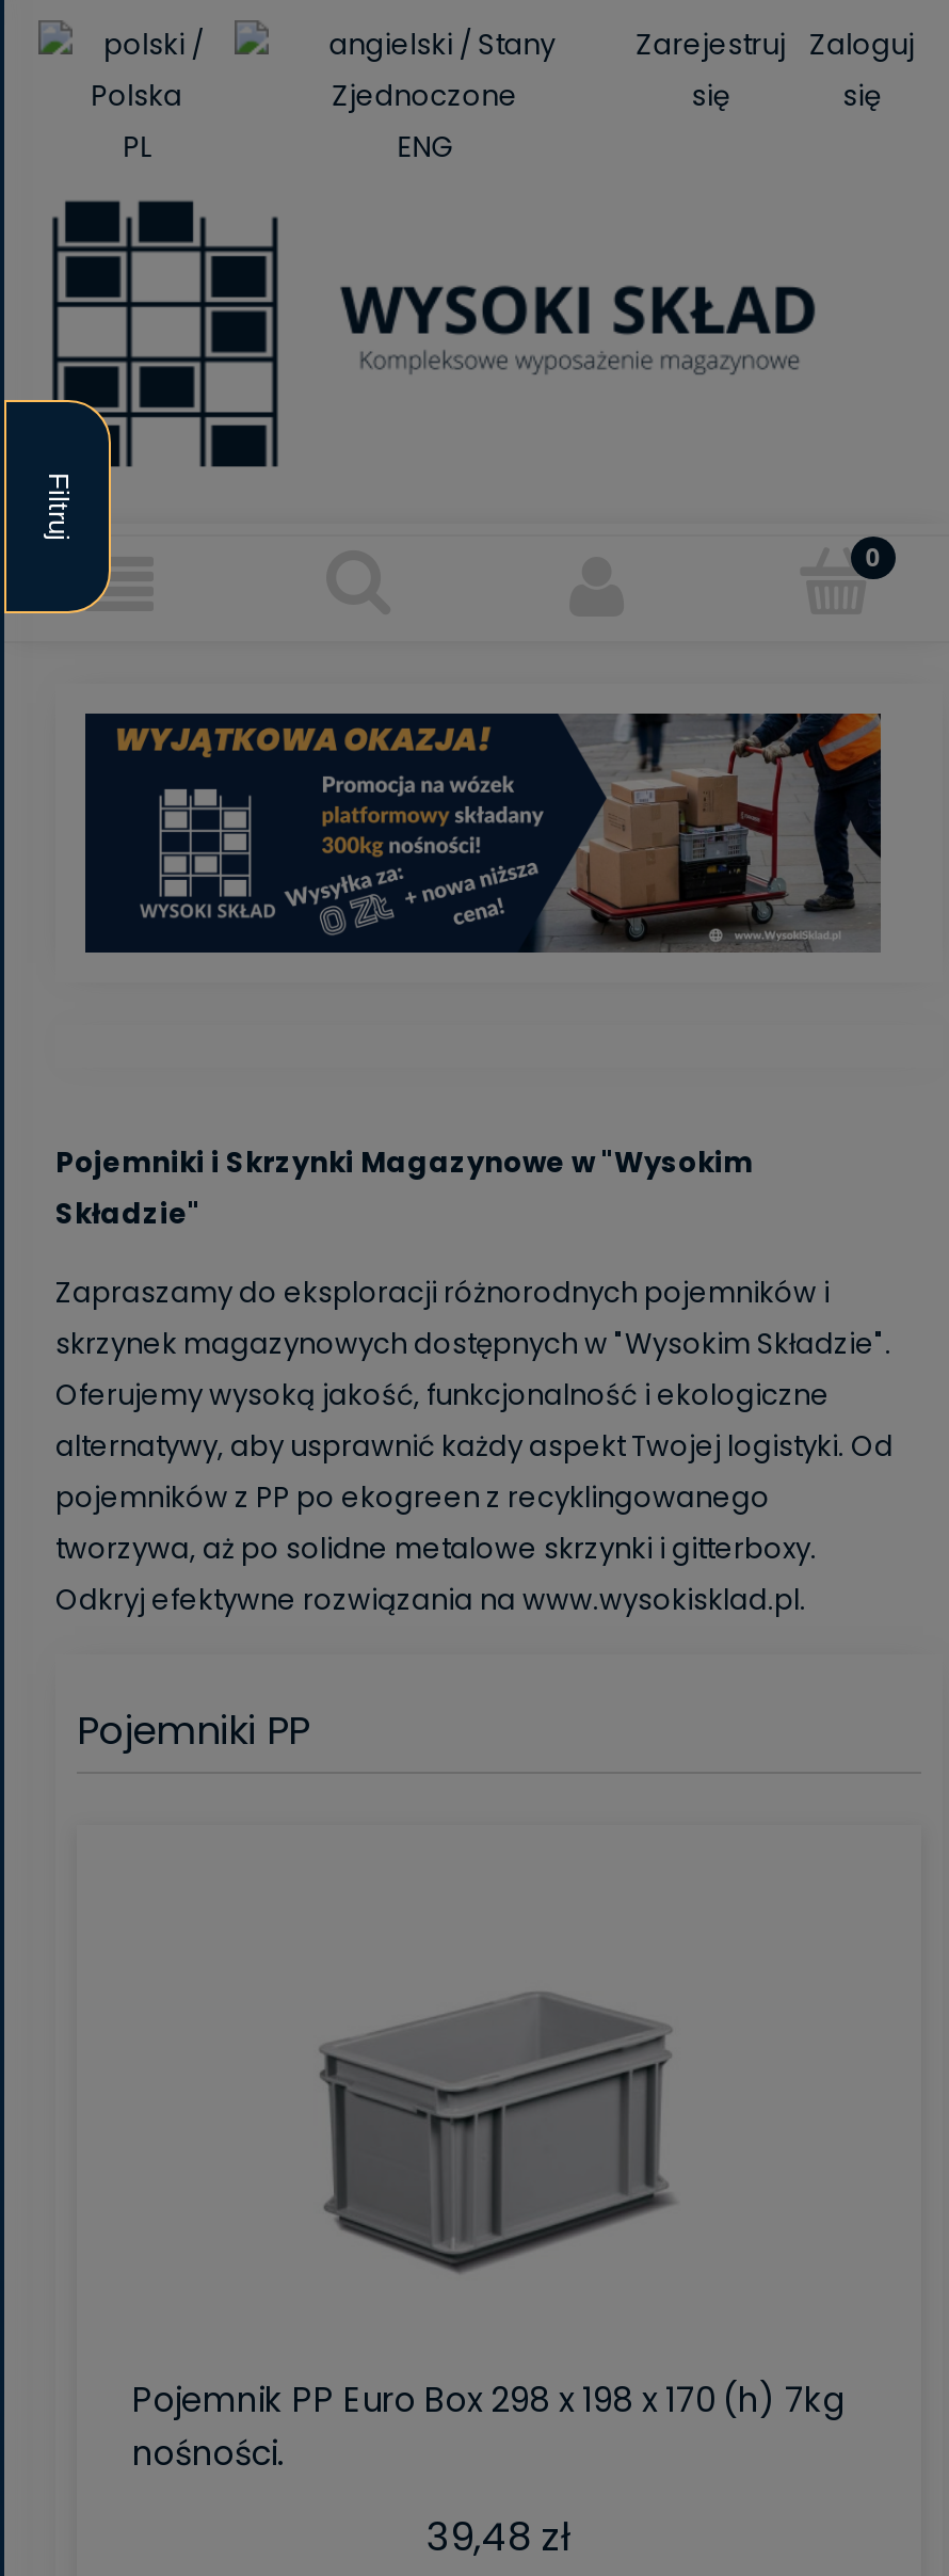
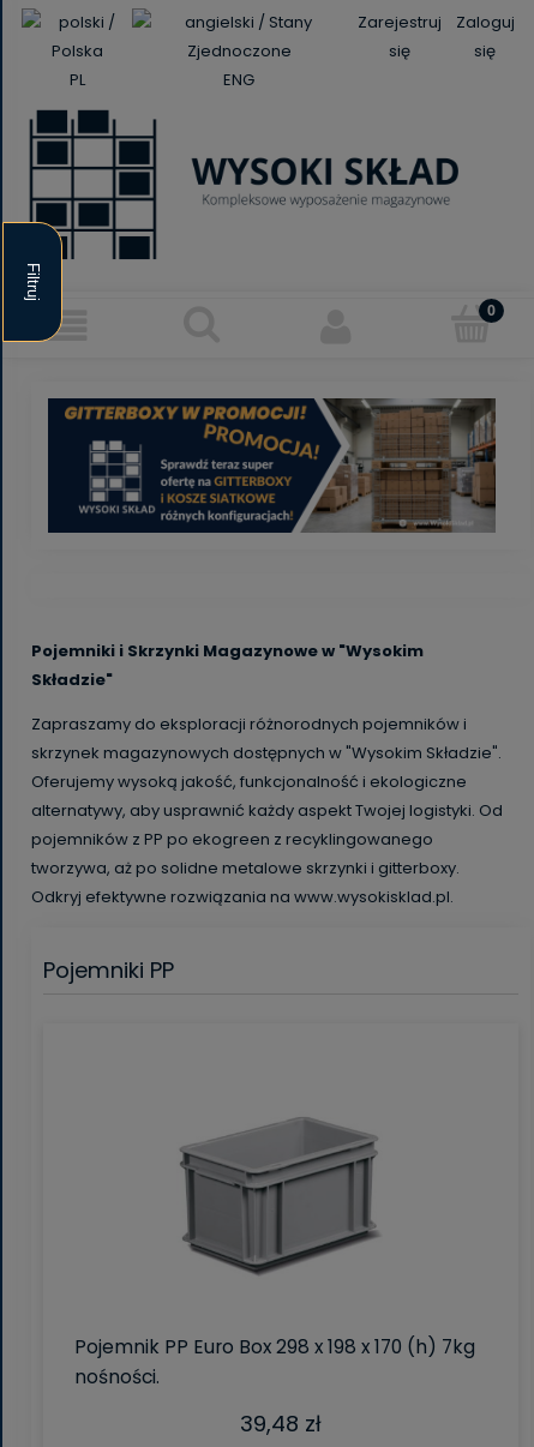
- [image]
+ [image]
